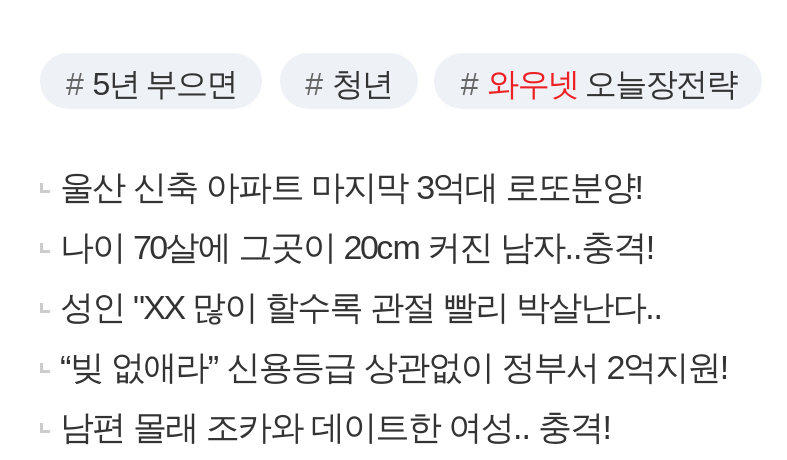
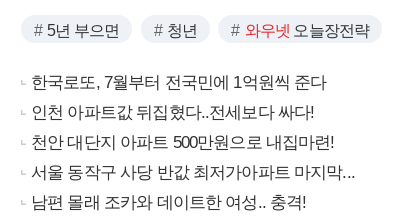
- 울산 신축 아파트 마지막 3억대 로또분양!
+ 한국로또, 7월부터 전국민에 1억원씩 준다

- 나이 70살에 그곳이 20cm 커진 남자..충격!
+ 인천 아파트값 뒤집혔다..전세보다 싸다!

- 성인 "XX 많이 할수록 관절 빨리 박살난다..
+ 천안 대단지 아파트 500만원으로 내집마련!

- “빚 없애라” 신용등급 상관없이 정부서 2억지원!
+ 서울 동작구 사당 반값 최저가아파트 마지막...
